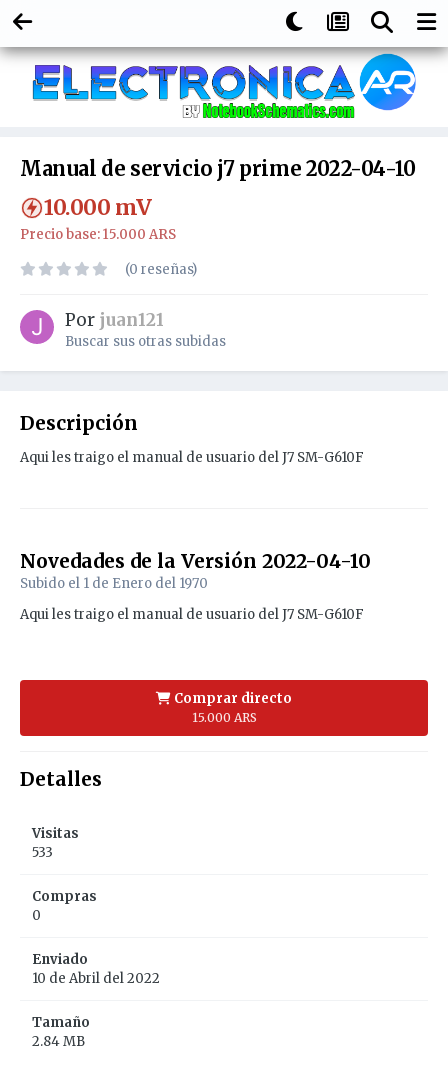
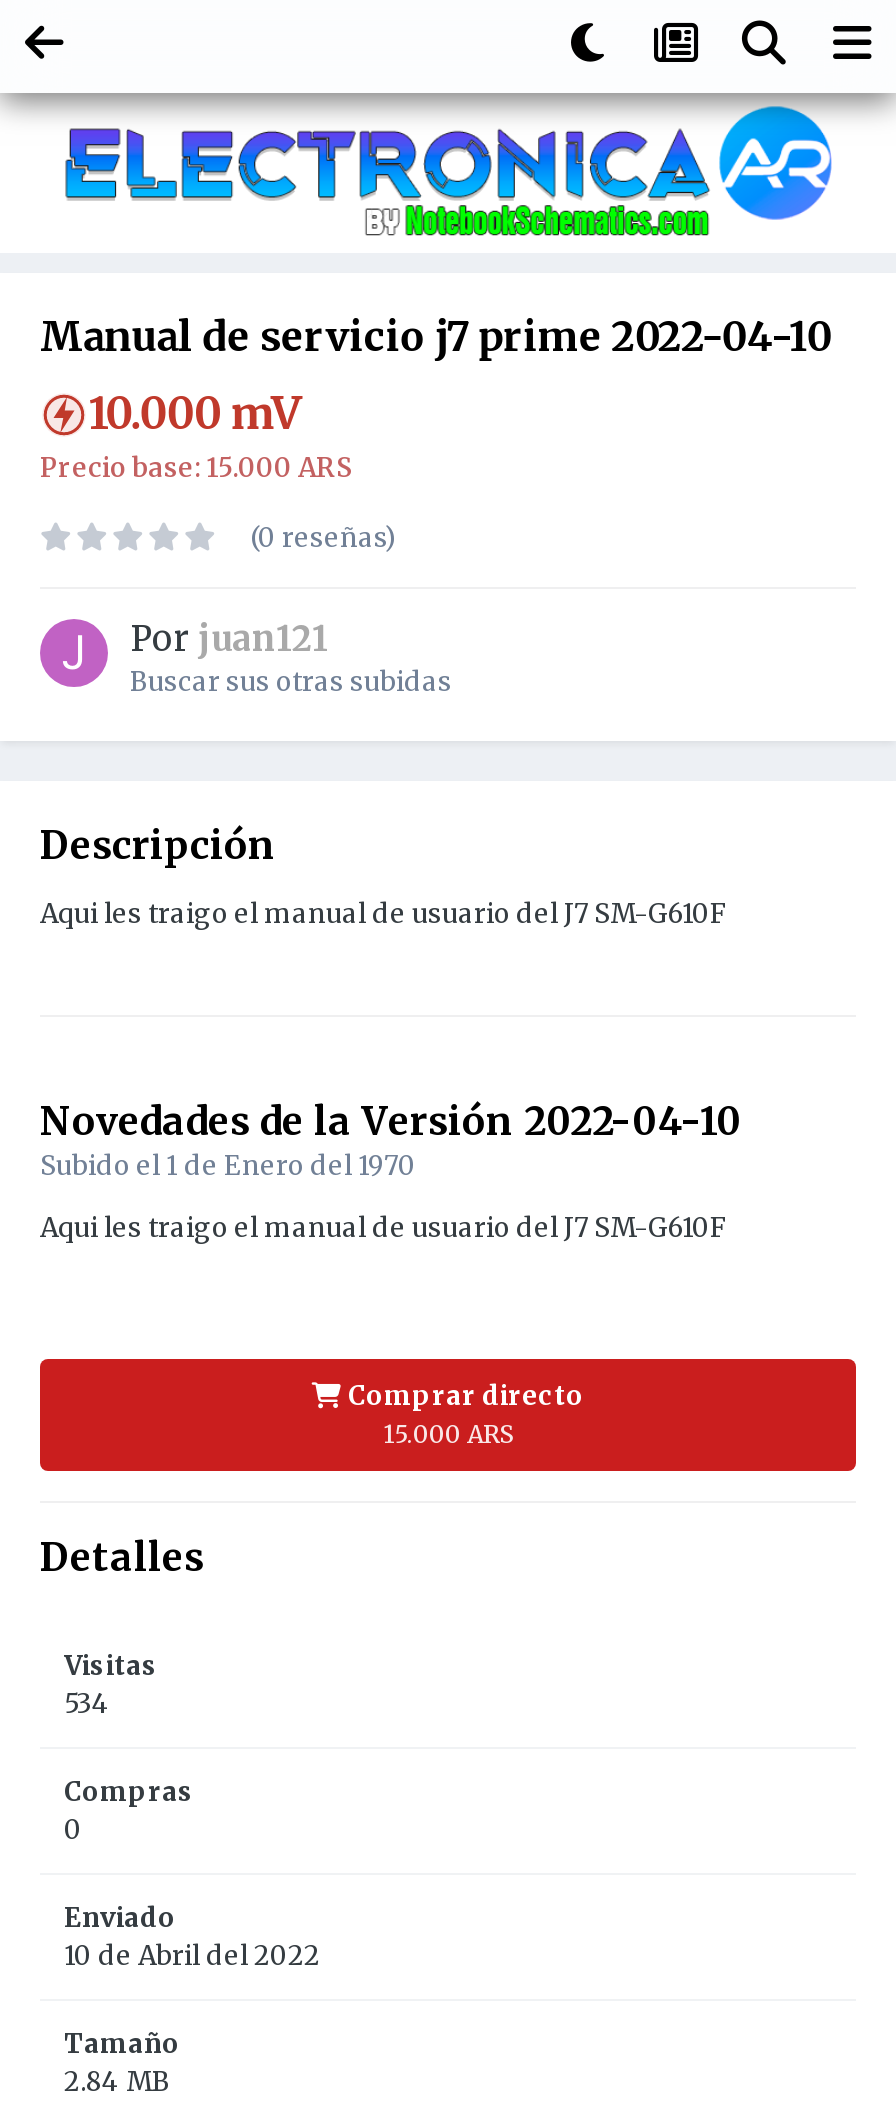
- 533
+ 534
